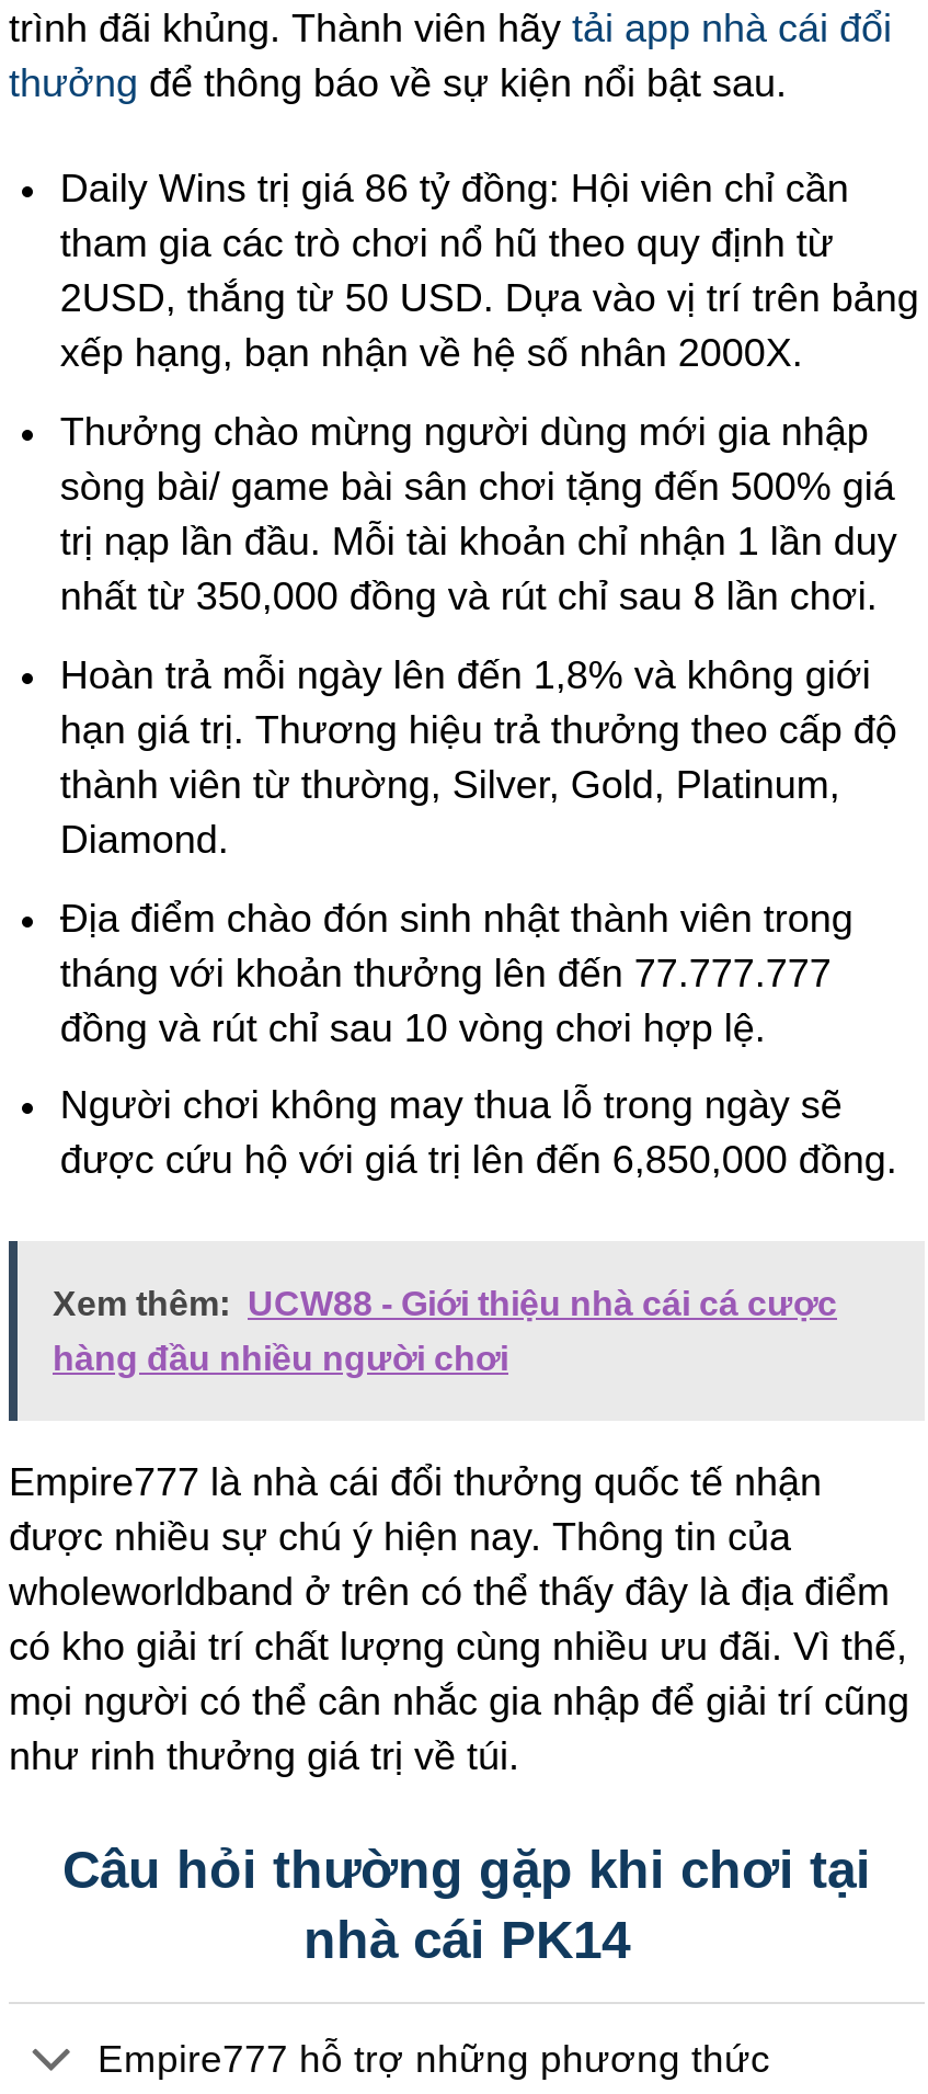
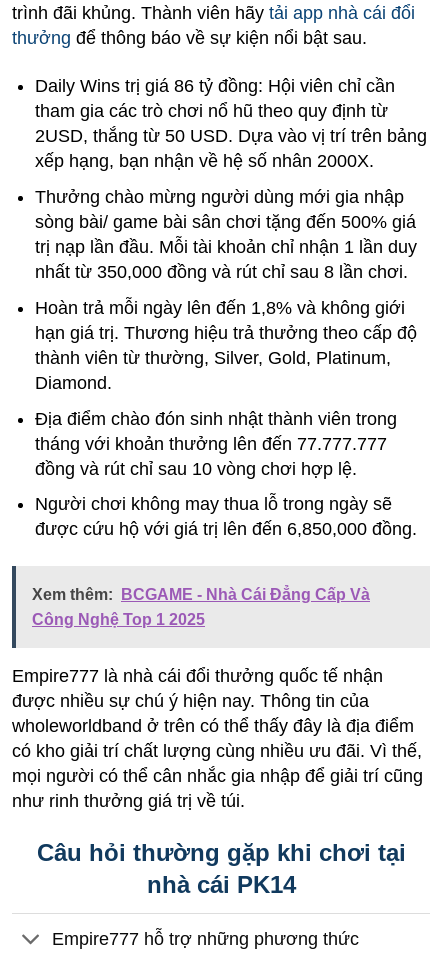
- Xem thêm: UCW88 - Giới thiệu nhà cái cá cược
+ Xem thêm: BCGAME - Nhà Cái Đẳng Cấp Và

- hàng đầu nhiều người chơi
+ Công Nghệ Top 1 2025
